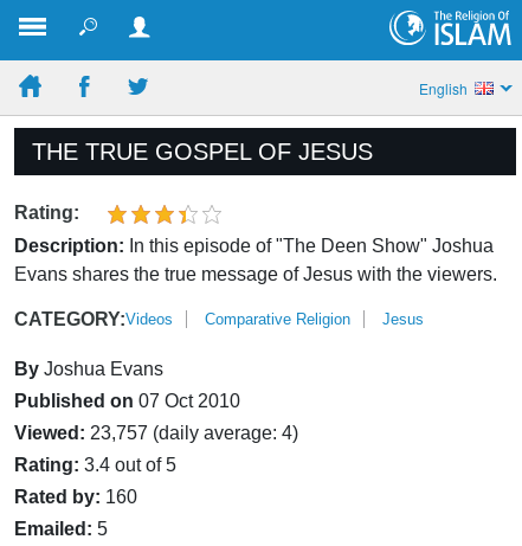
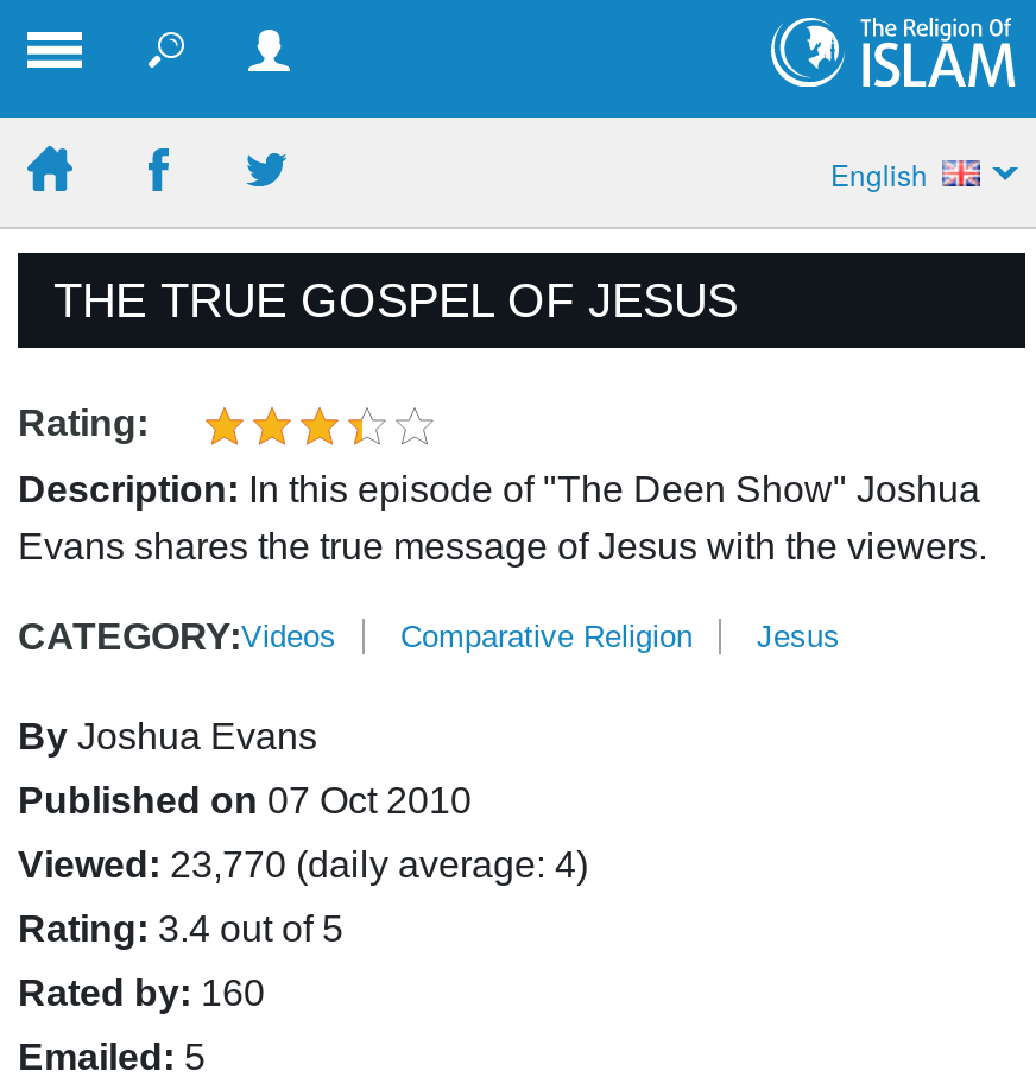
- Viewed: 23,757 (daily average: 4)
+ Viewed: 23,770 (daily average: 4)
